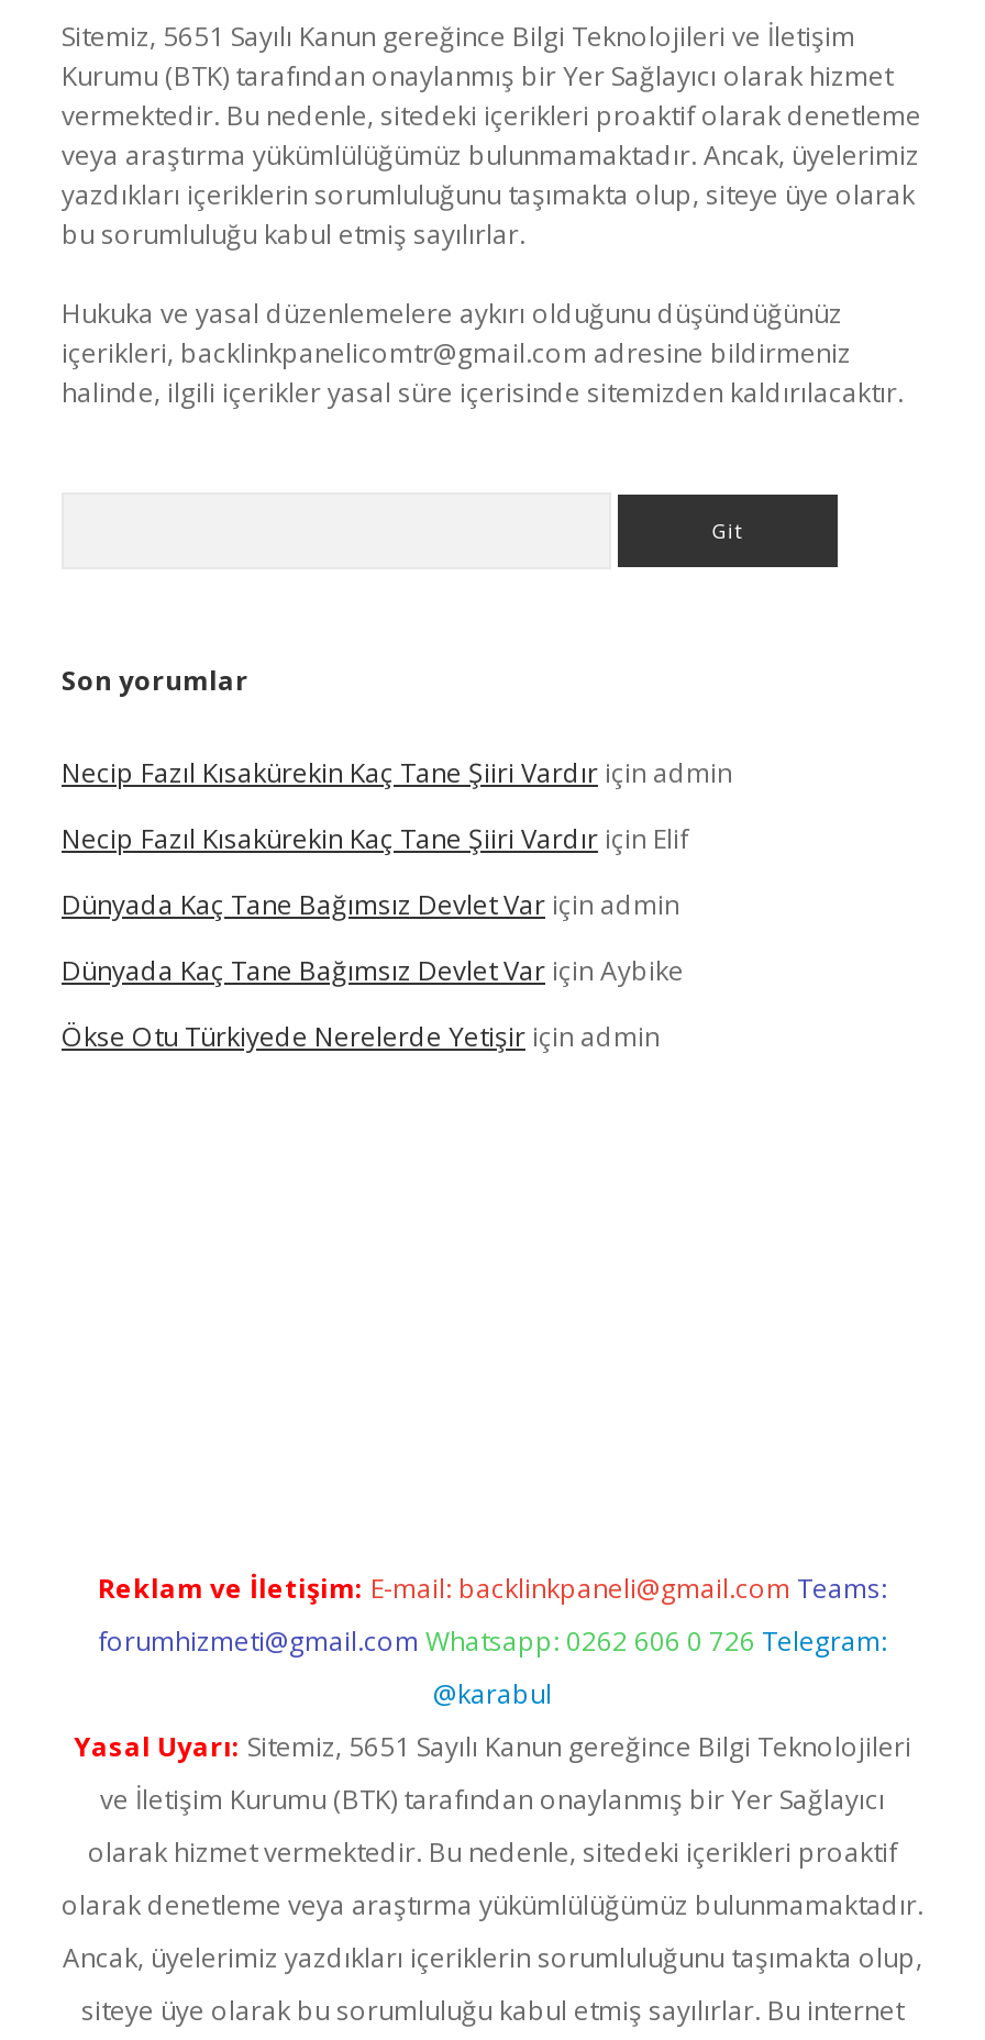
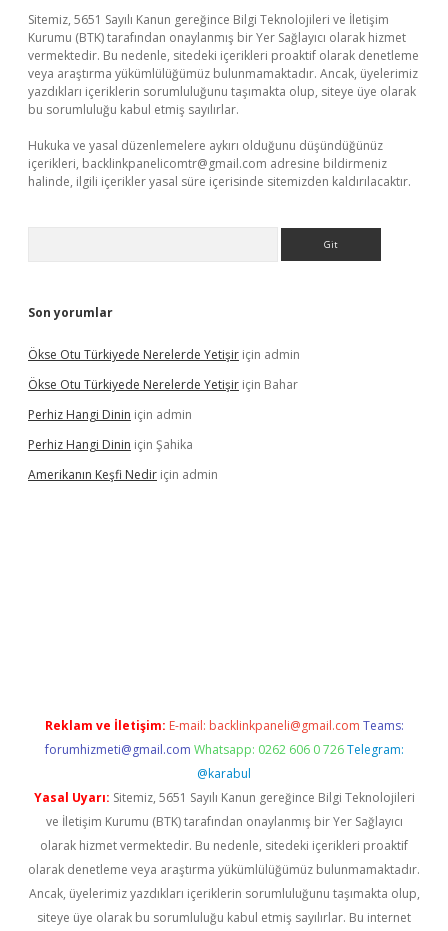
- Necip Fazıl Kısakürekin Kaç Tane Şiiri Vardır için admin
- Necip Fazıl Kısakürekin Kaç Tane Şiiri Vardır için Elif
- Dünyada Kaç Tane Bağımsız Devlet Var için admin
- Dünyada Kaç Tane Bağımsız Devlet Var için Aybike

moved up: Ökse Otu Türkiyede Nerelerde Yetişir için admin

+ Ökse Otu Türkiyede Nerelerde Yetişir için Bahar
+ Perhiz Hangi Dinin için admin
+ Perhiz Hangi Dinin için Şahika
+ Amerikanın Keşfi Nedir için admin
